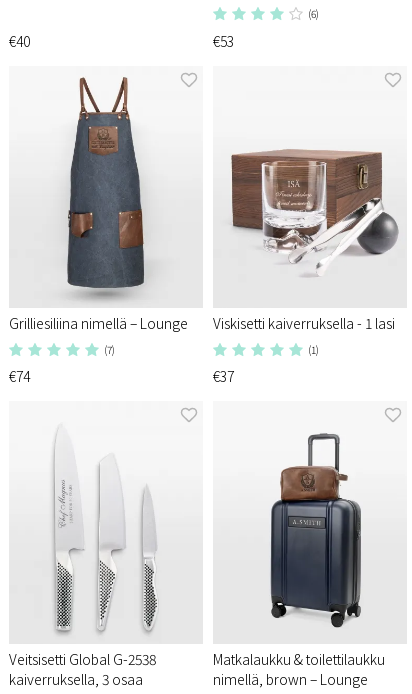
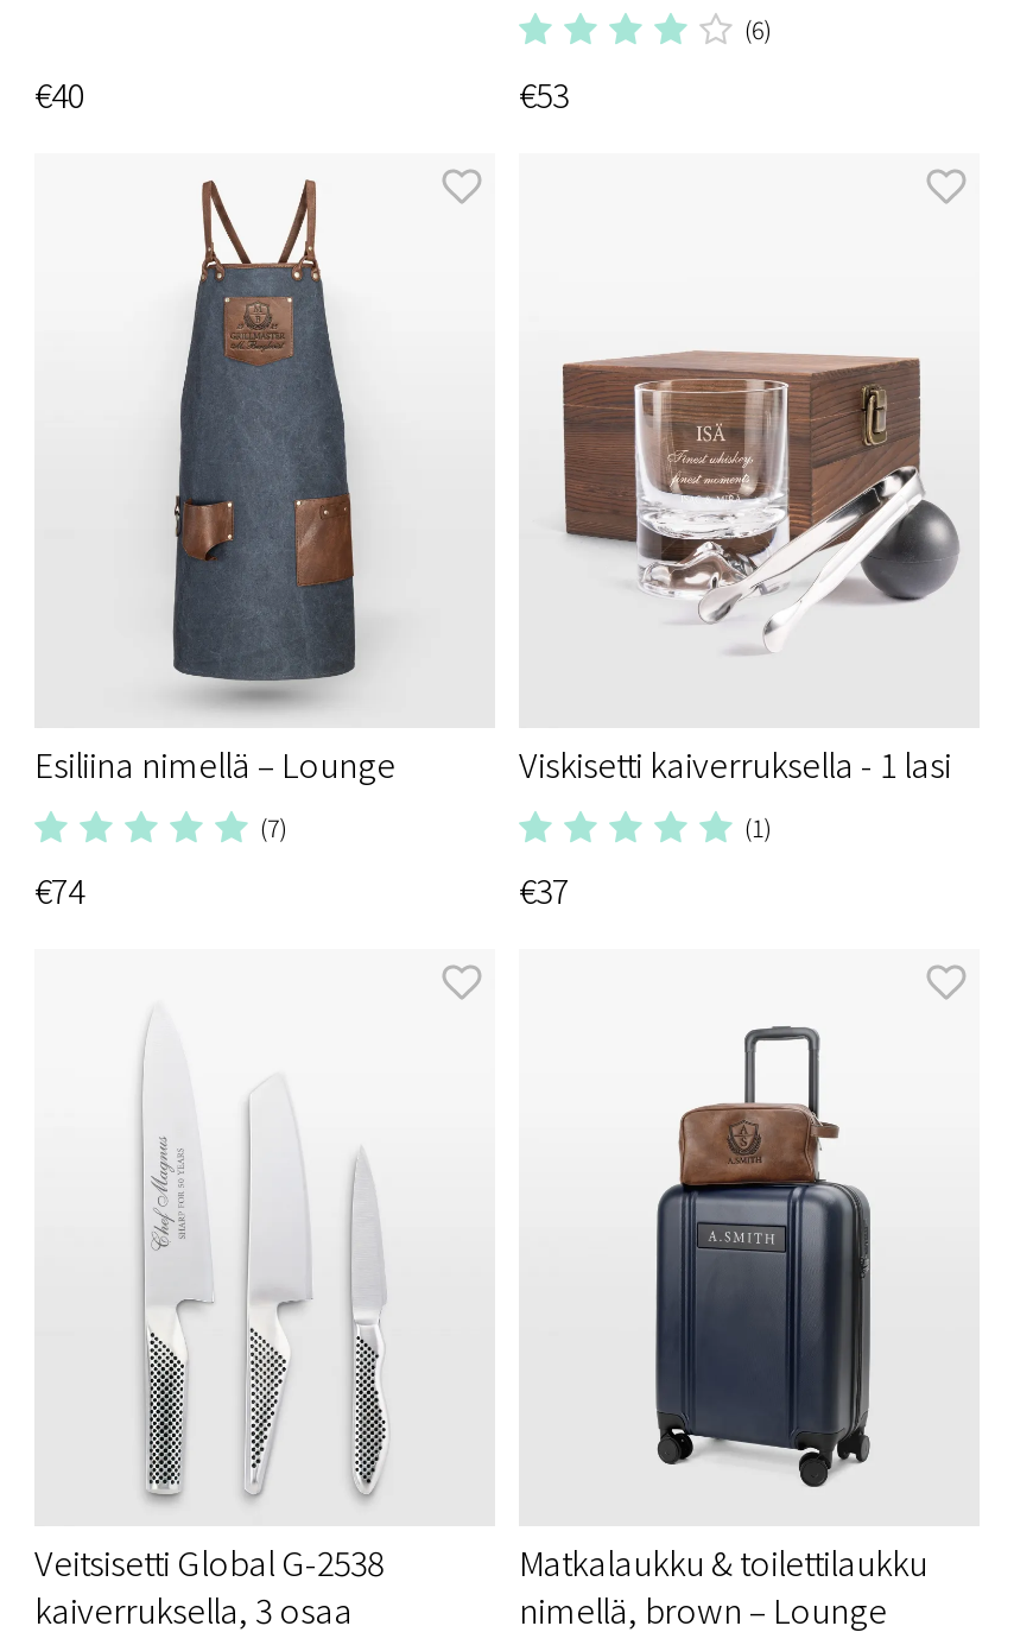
- Grilliesiliina nimellä – Lounge
+ Esiliina nimellä – Lounge
